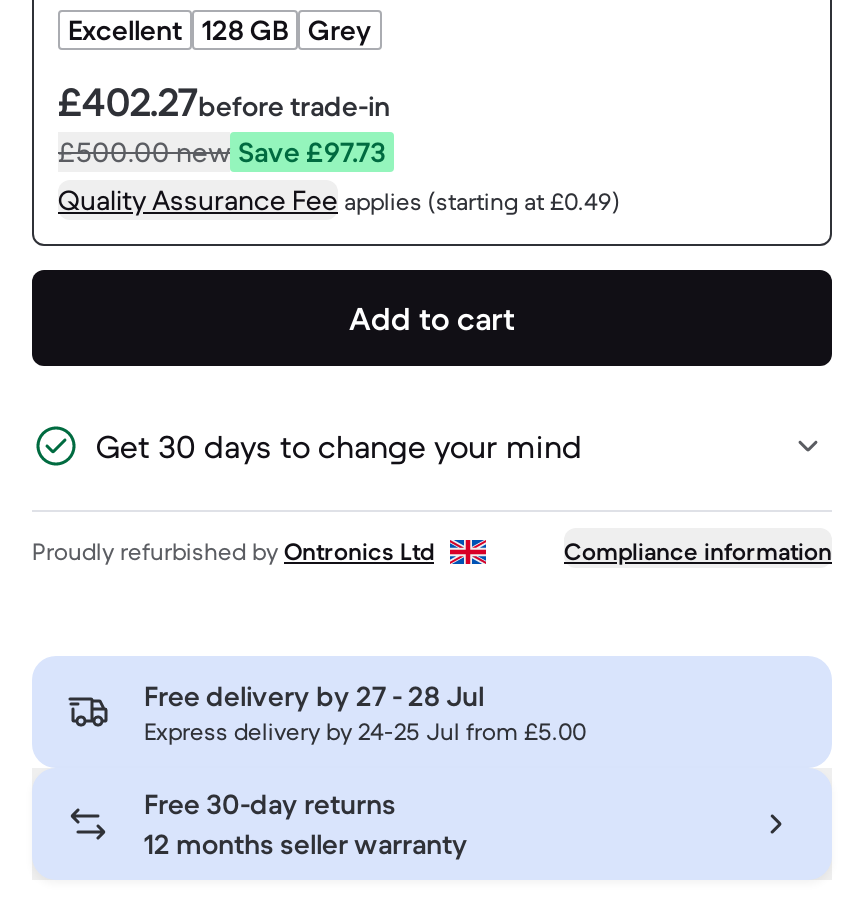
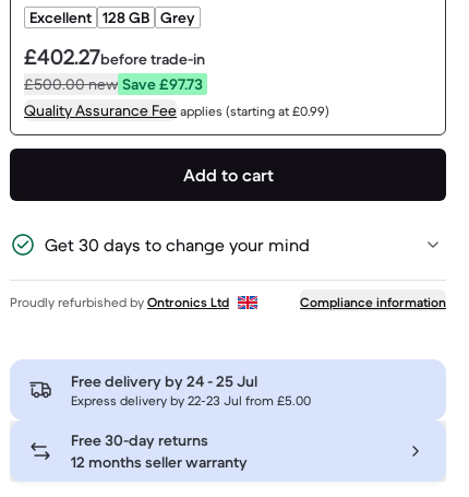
- Quality Assurance Fee applies (starting at £0.49)
+ Quality Assurance Fee applies (starting at £0.99)

- Free delivery by 27 - 28 Jul
+ Free delivery by 24 - 25 Jul

- Express delivery by 24-25 Jul from £5.00
+ Express delivery by 22-23 Jul from £5.00
